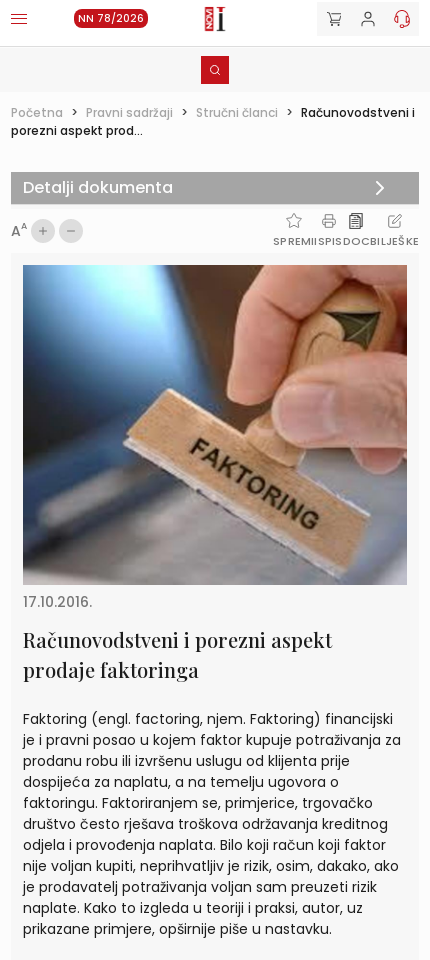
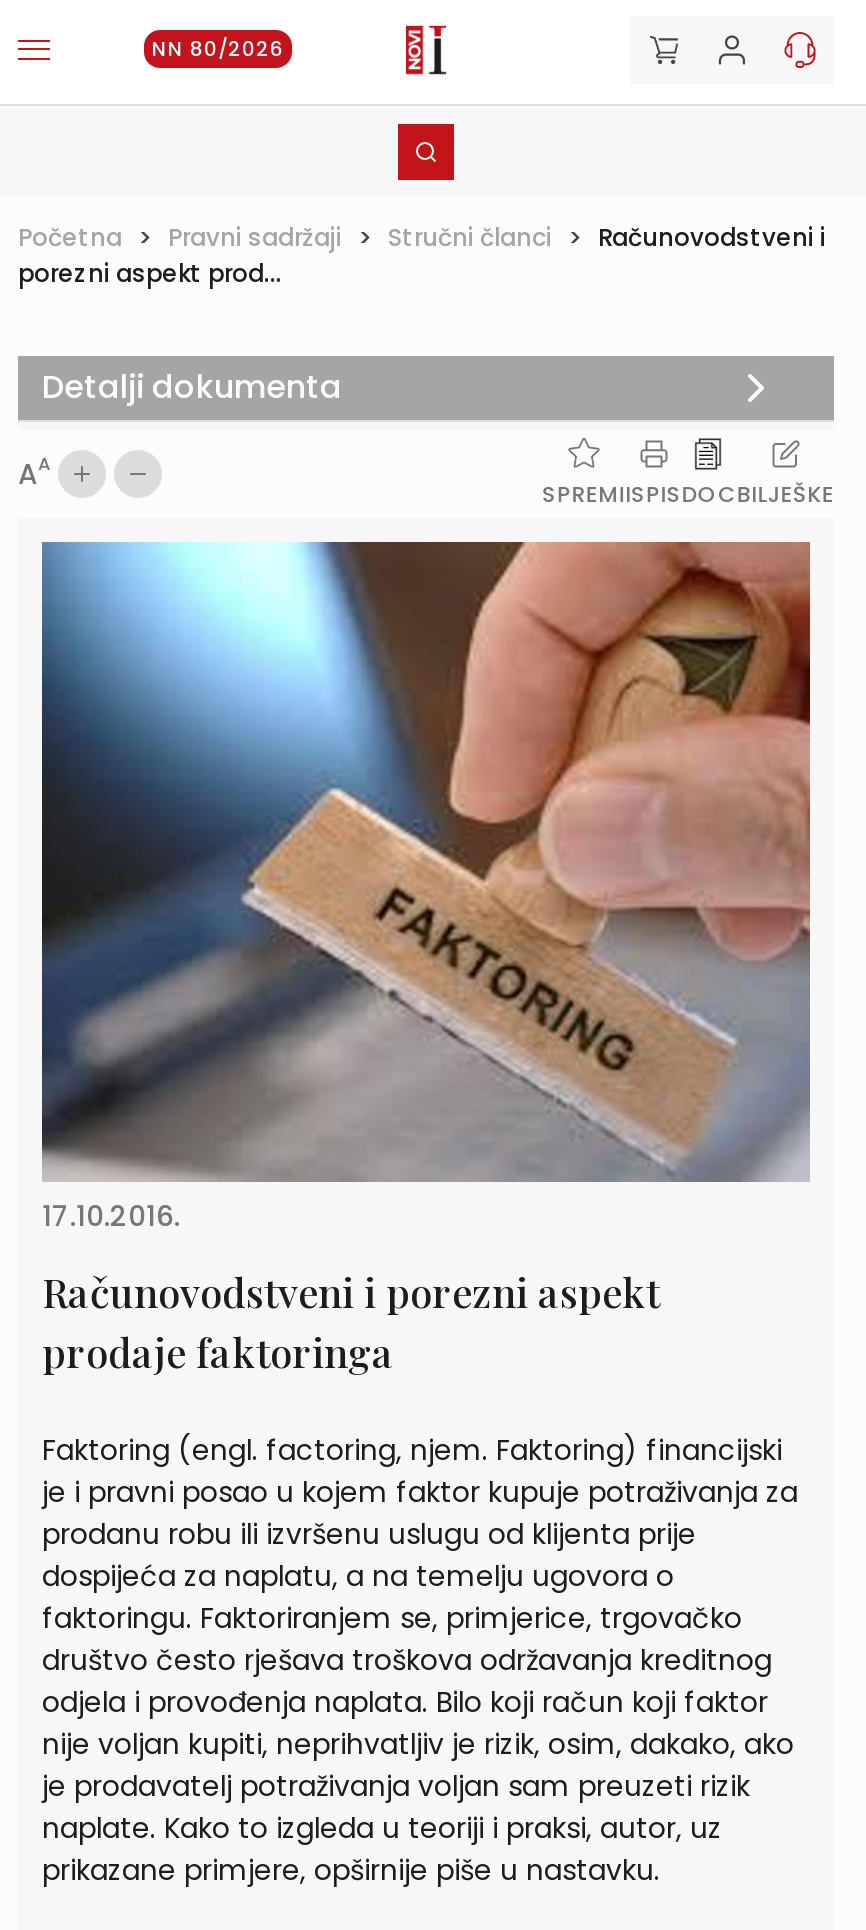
- NN 78/2026
+ NN 80/2026
